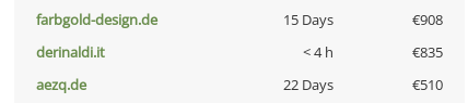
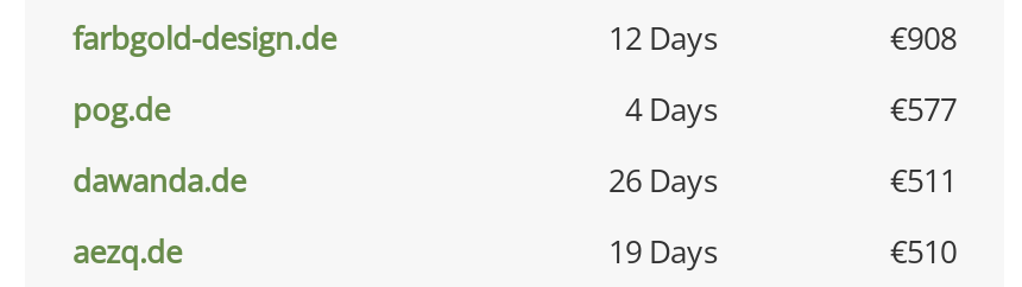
- 15 Days
+ 12 Days

- derinaldi.it
- < 4 h
- €835
+ pog.de
+ 4 Days
+ €577
+ dawanda.de
+ 26 Days
+ €511

- 22 Days
+ 19 Days
